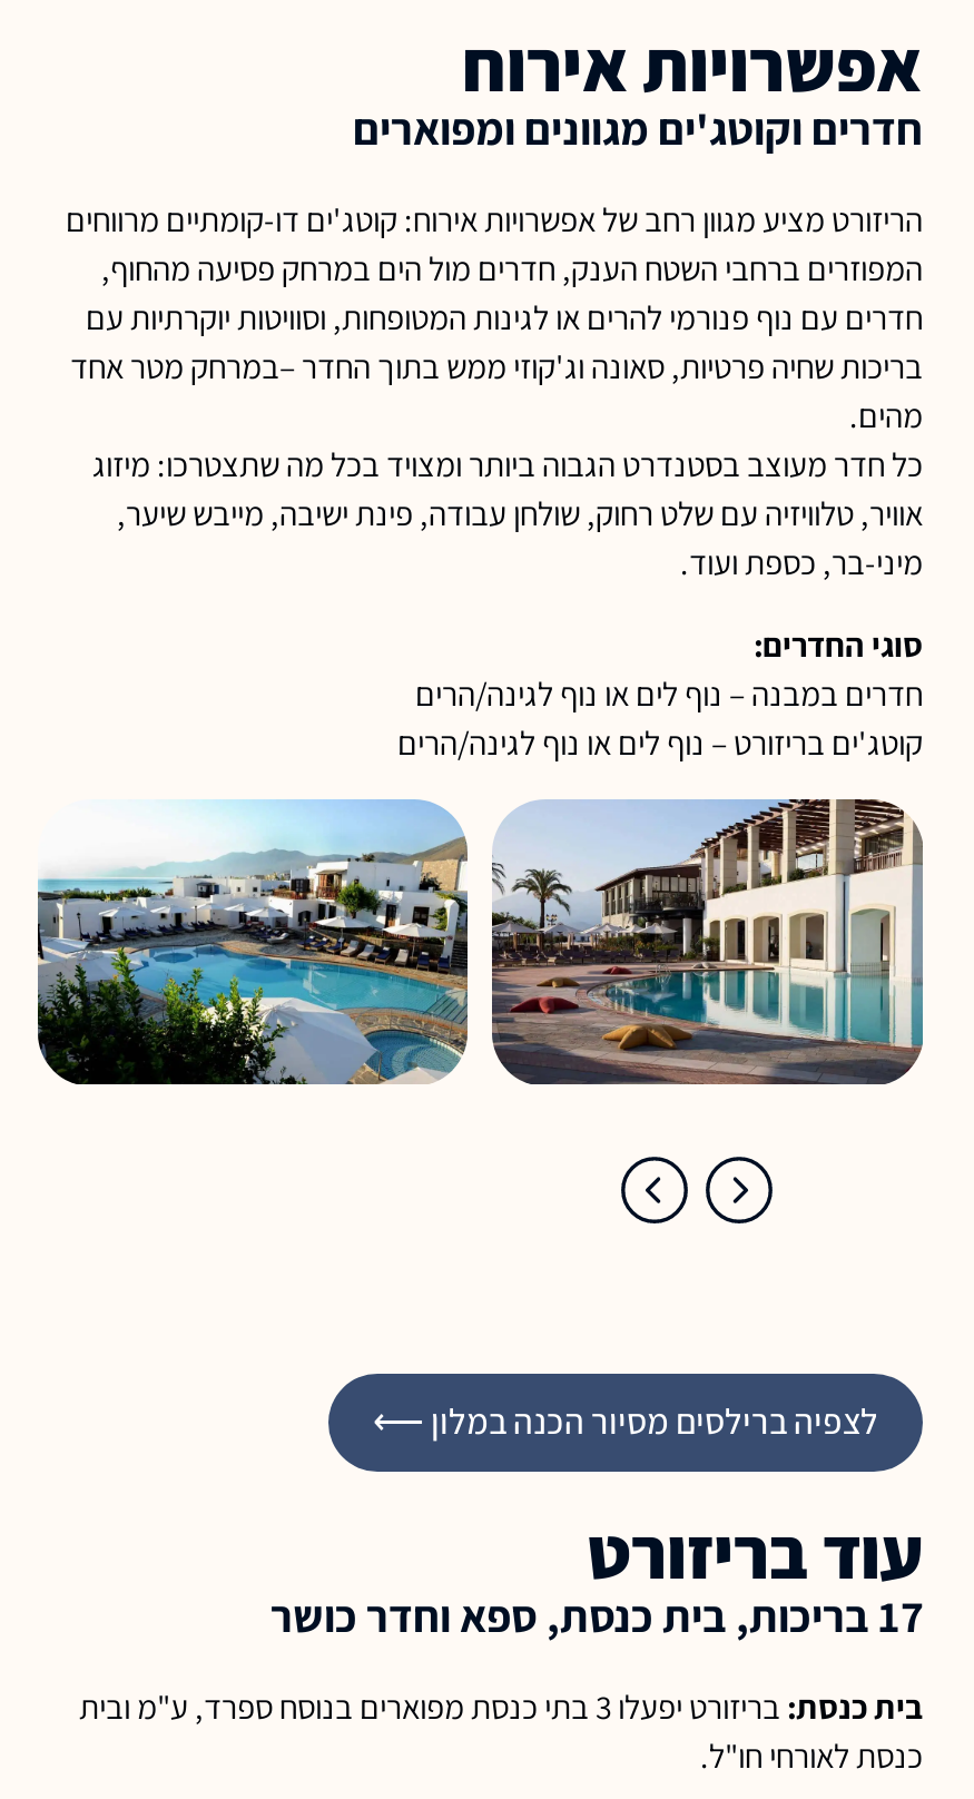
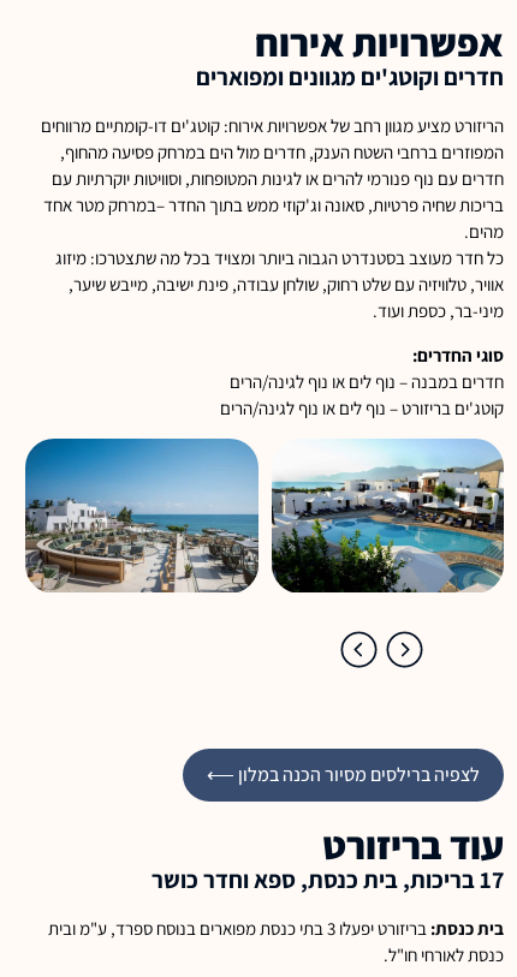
- [image]
+ [image]

- [image]
+ [image]
